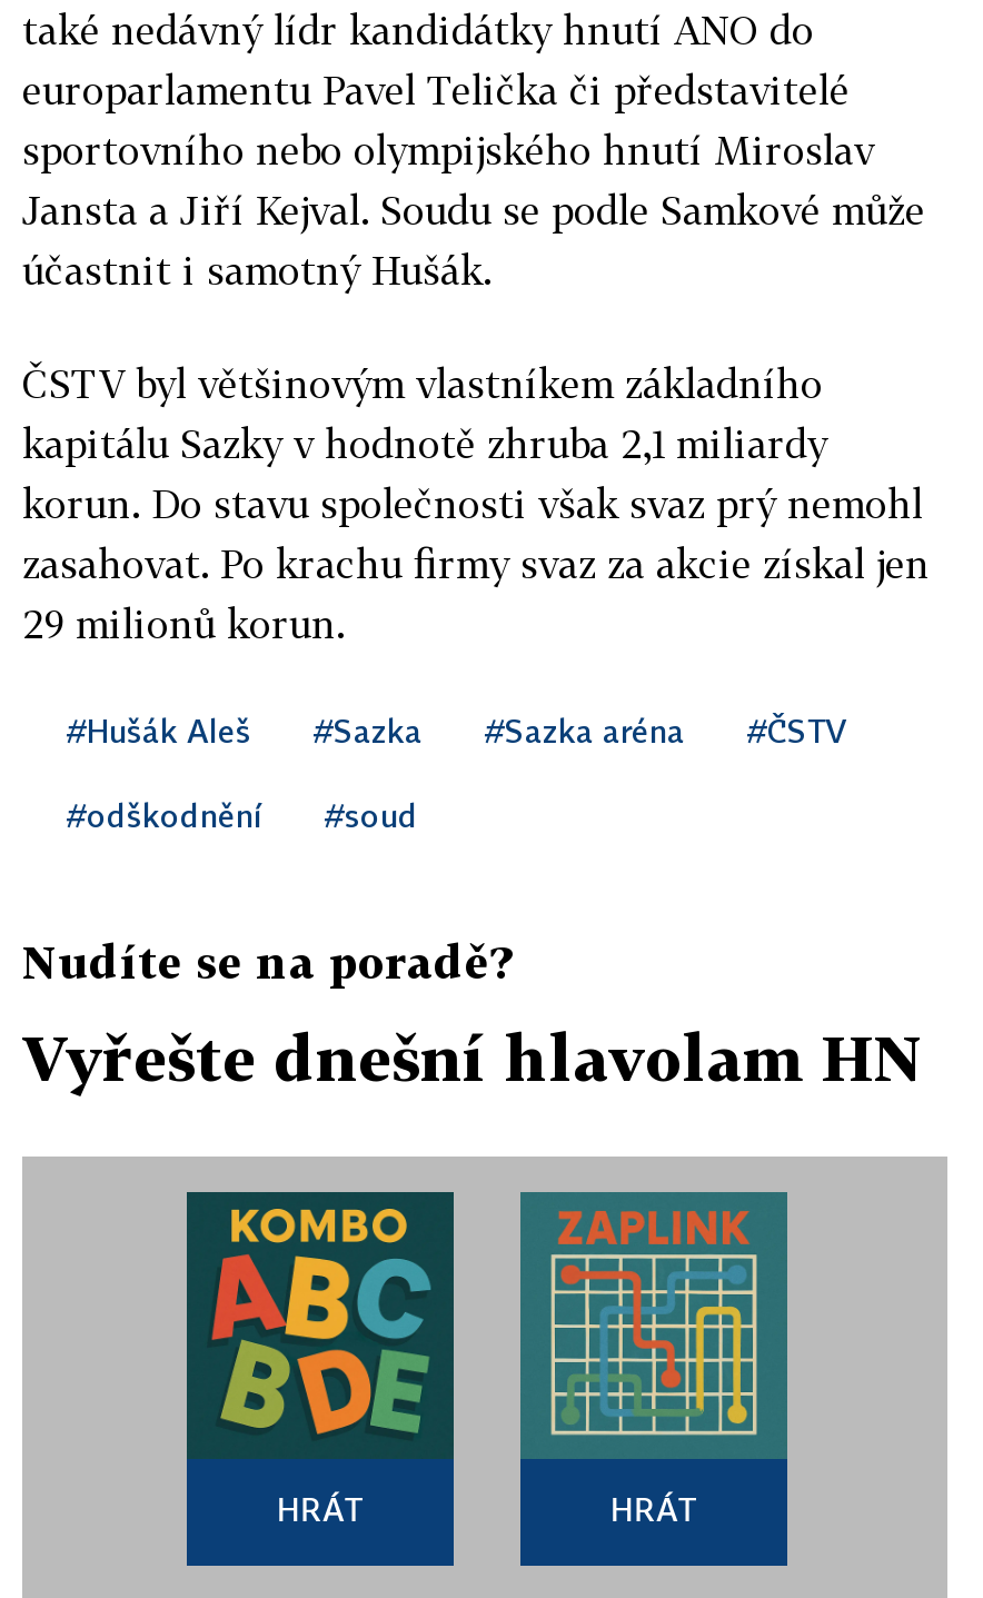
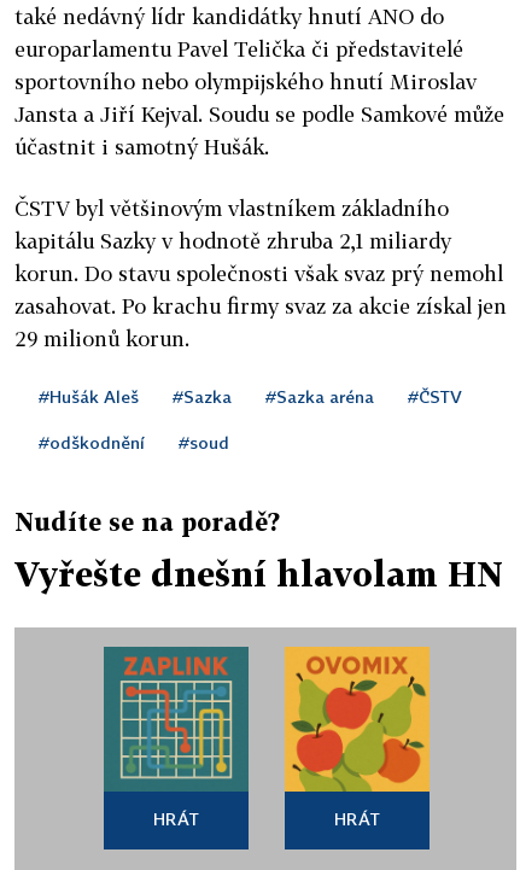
- [image]
+ [image]

- [image]
+ [image]
